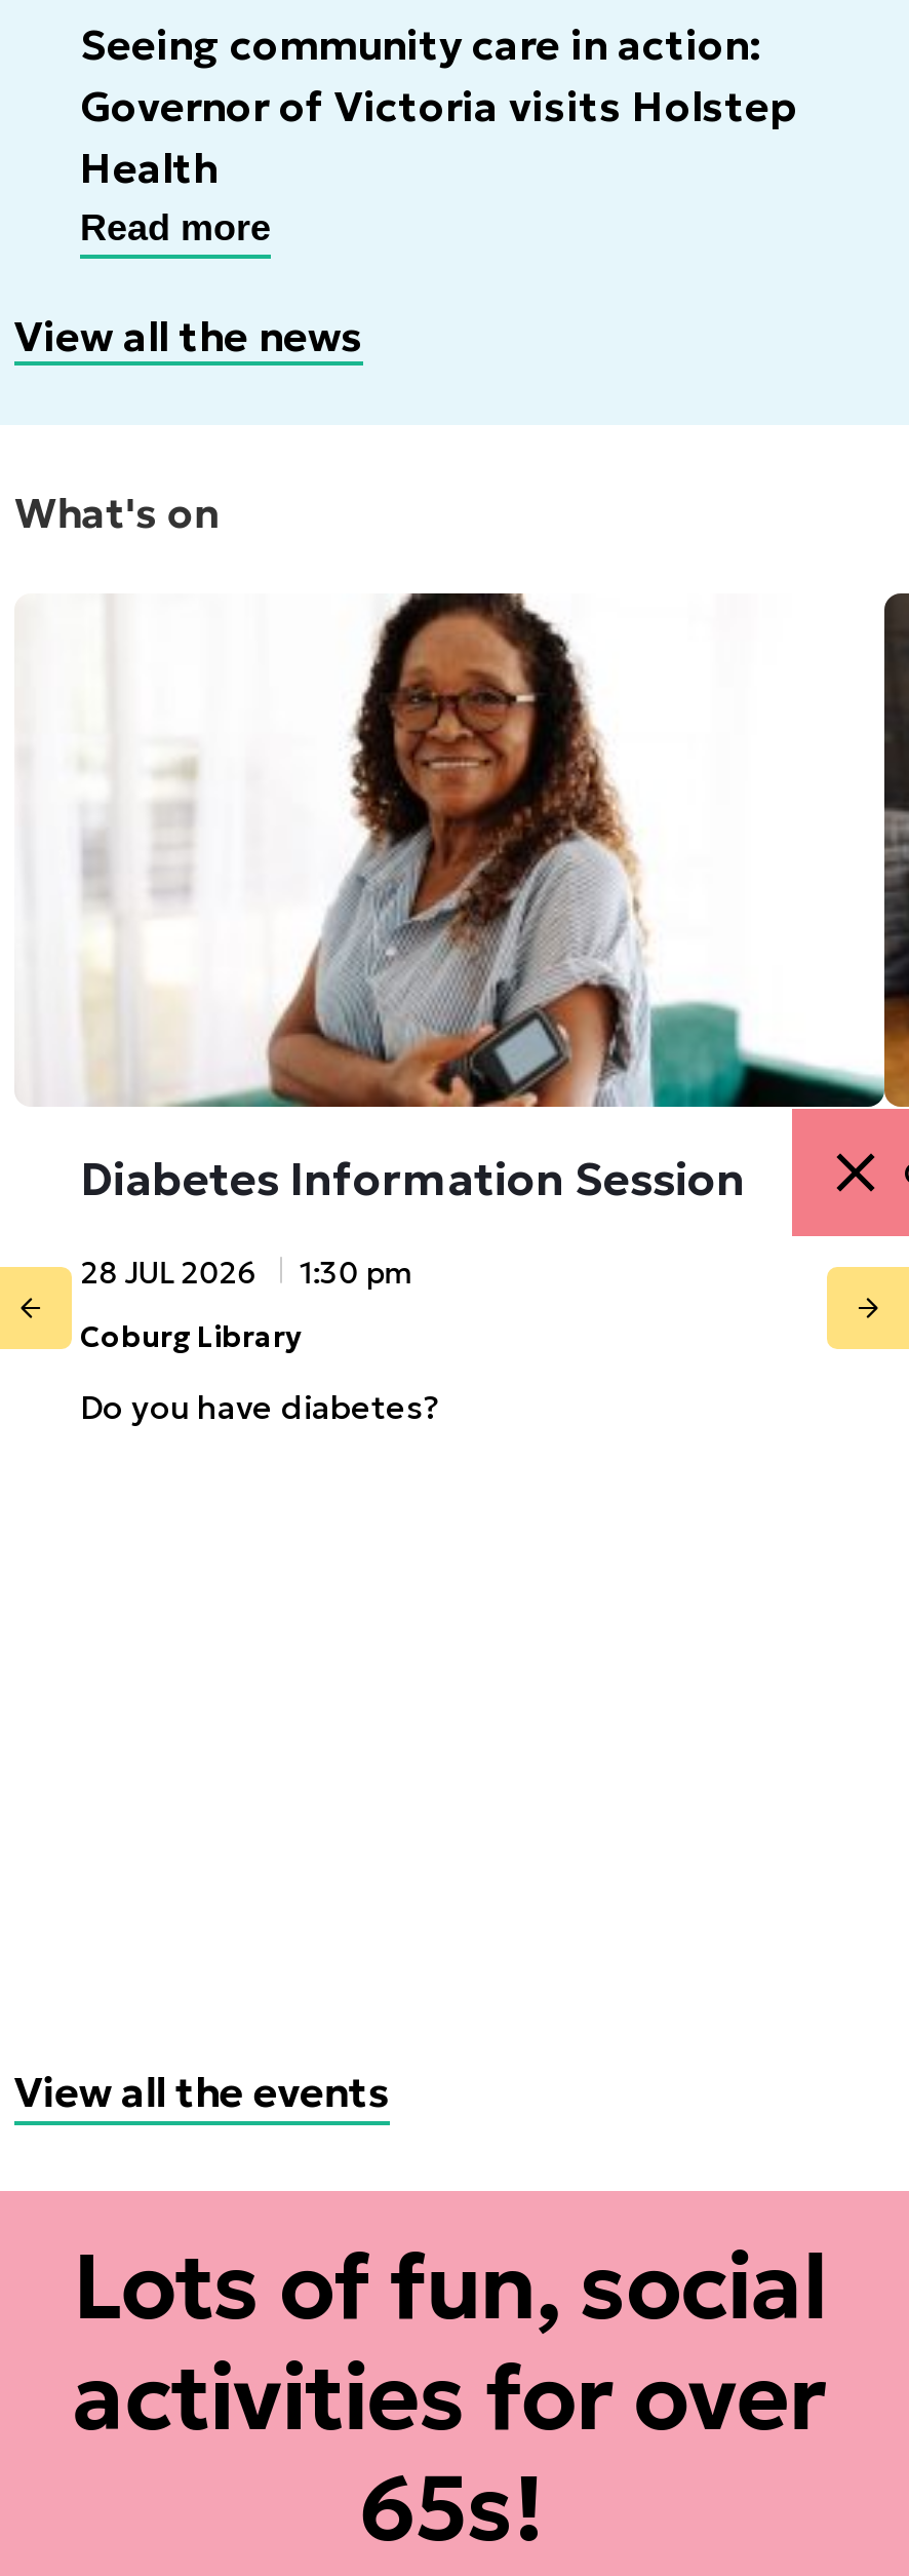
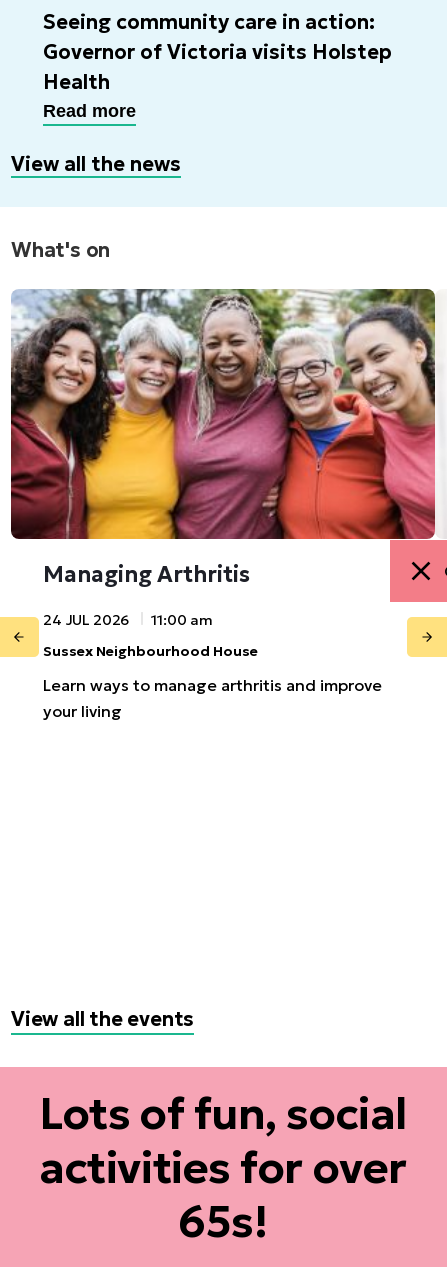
- [image]
- Diabetes Information Session
+ [image]
+ Managing Arthritis

- 28 JUL 2026
- 1:30 pm
+ 24 JUL 2026
+ 11:00 am

- Coburg Library
+ Sussex Neighbourhood House

- Do you have diabetes?
+ Learn ways to manage arthritis and improve
+ your living
